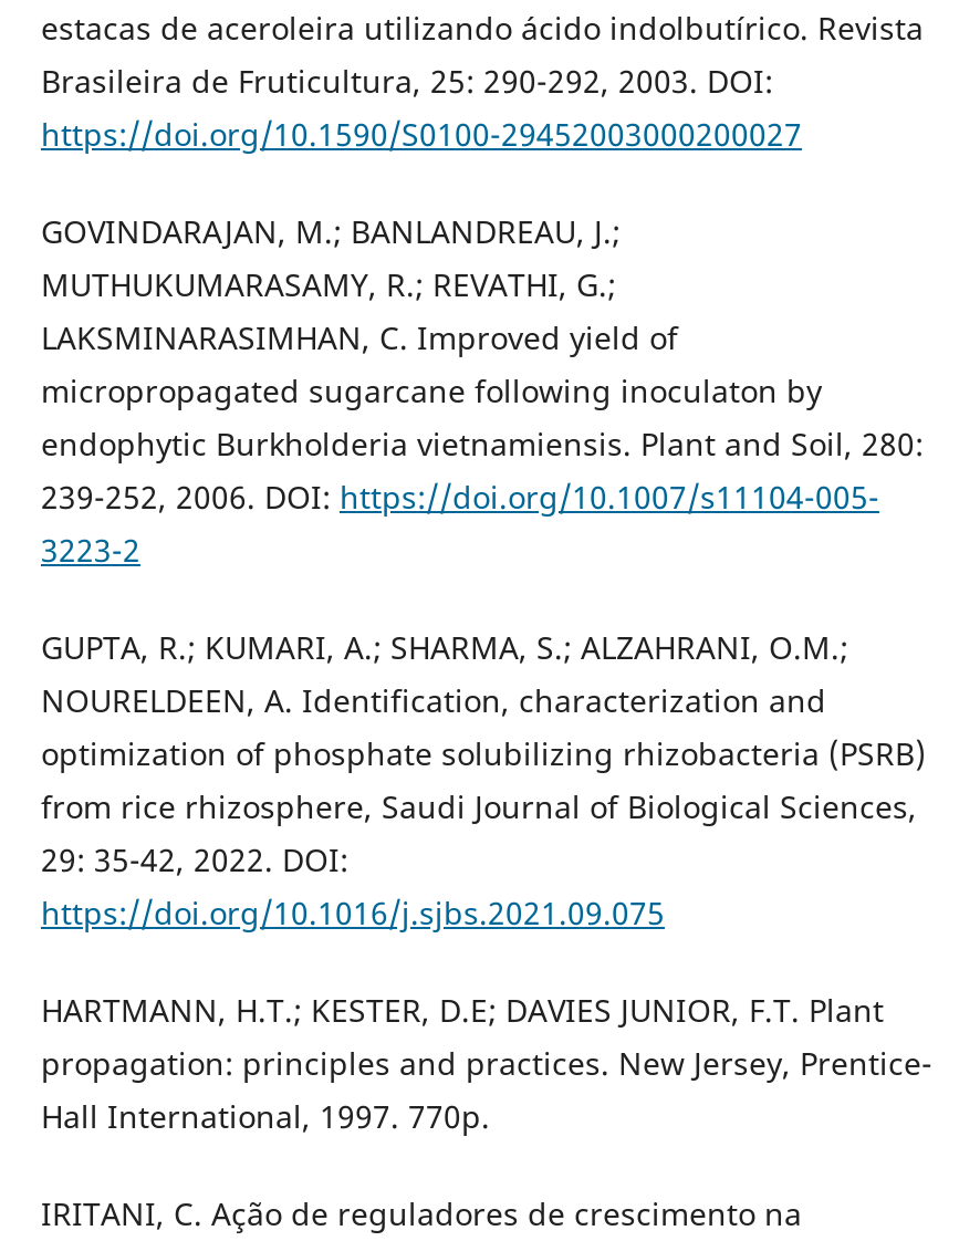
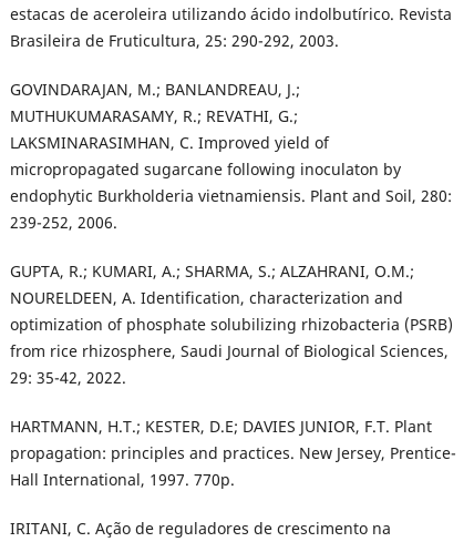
- Brasileira de Fruticultura, 25: 290-292, 2003. DOI:
- https://doi.org/10.1590/S0100-29452003000200027
+ Brasileira de Fruticultura, 25: 290-292, 2003.

- 239-252, 2006. DOI: https://doi.org/10.1007/s11104-005-
- 3223-2
+ 239-252, 2006.

- 29: 35-42, 2022. DOI:
- https://doi.org/10.1016/j.sjbs.2021.09.075
+ 29: 35-42, 2022.
